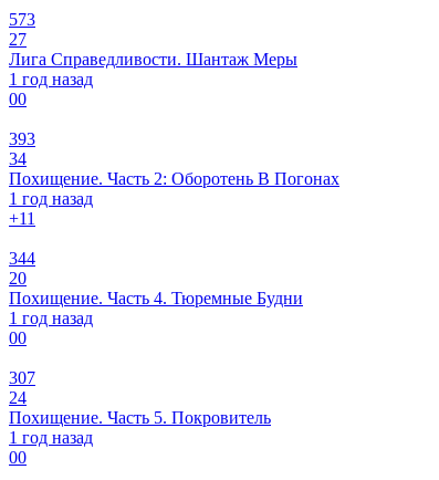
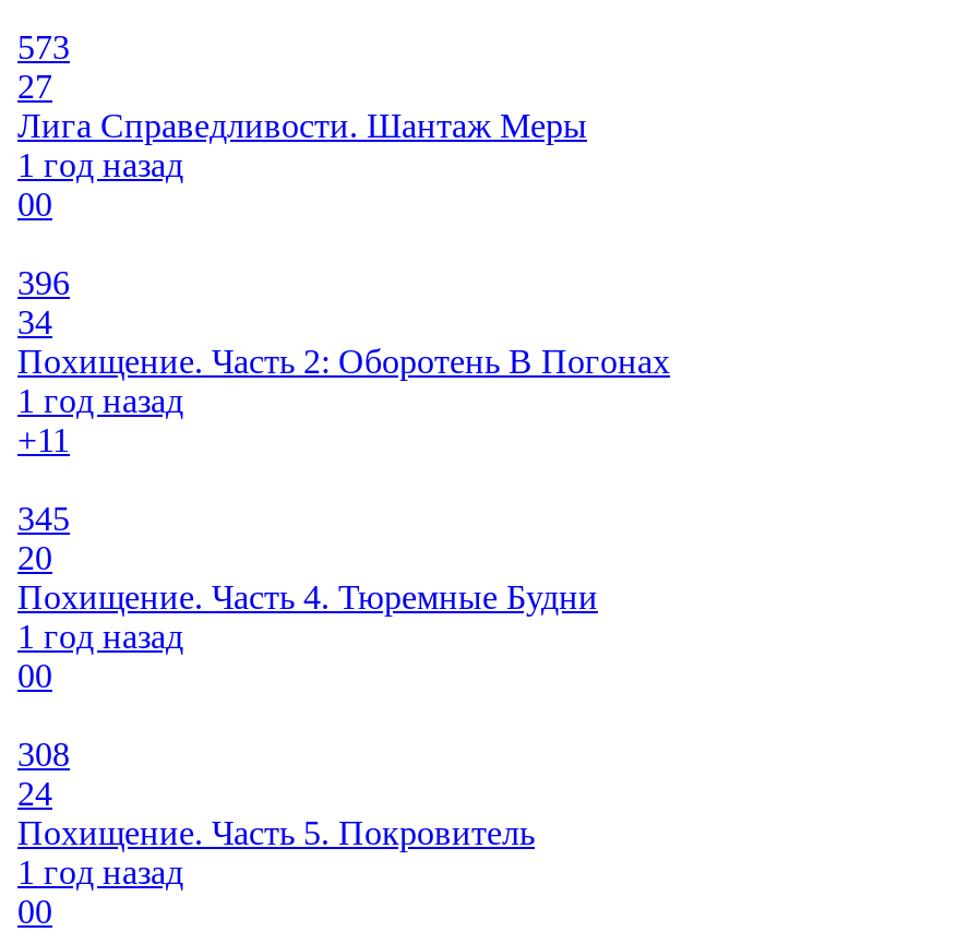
- 393
+ 396

- 344
+ 345

- 307
+ 308
